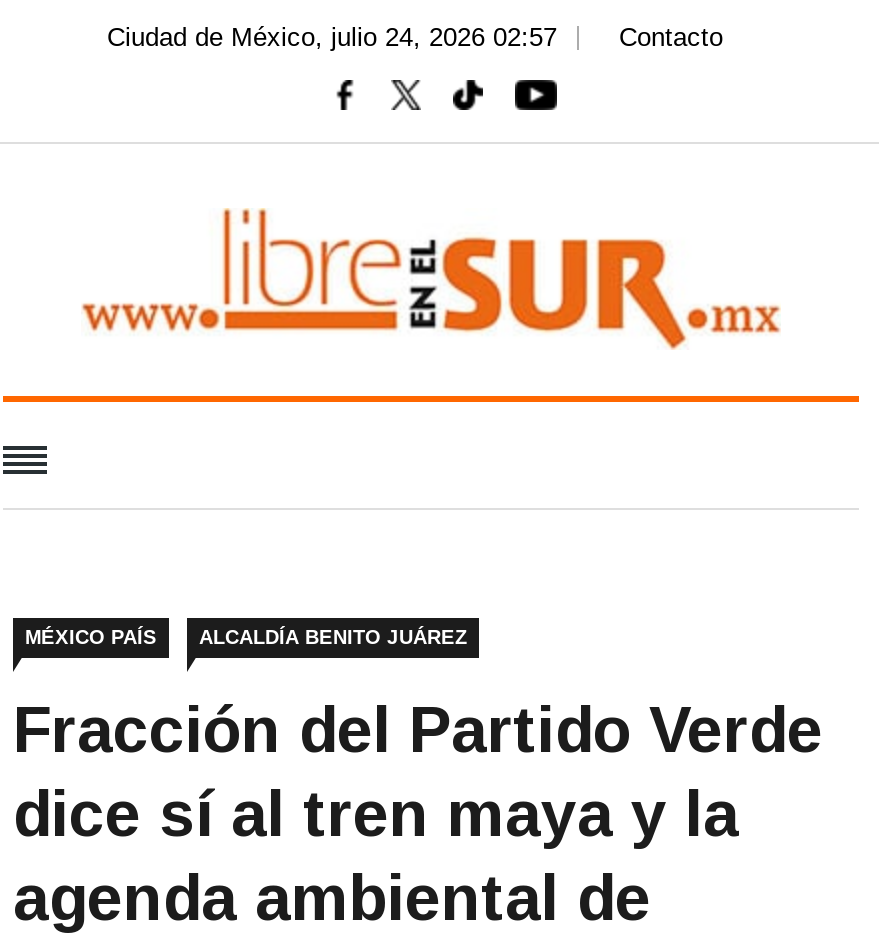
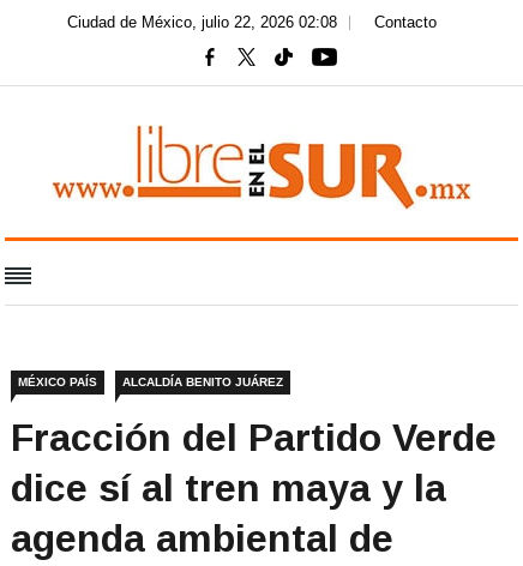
- Ciudad de México, julio 24, 2026 02:57
+ Ciudad de México, julio 22, 2026 02:08
